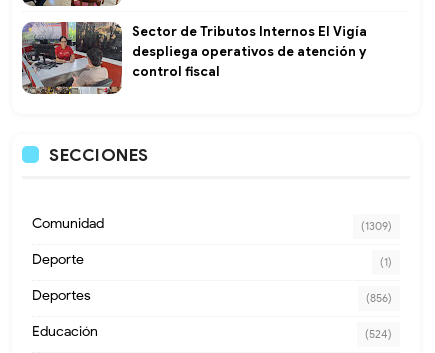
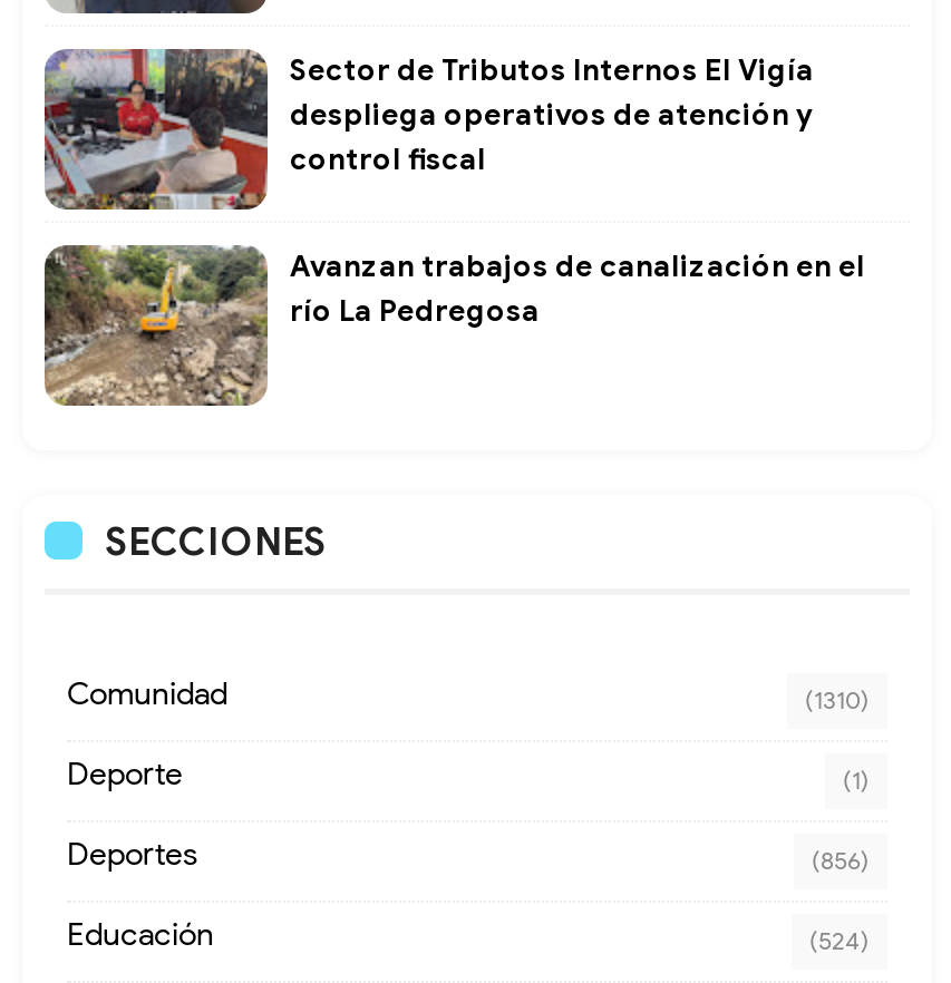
+ [image]
+ Avanzan trabajos de canalización en el
+ río La Pedregosa

- (1309)
+ (1310)
